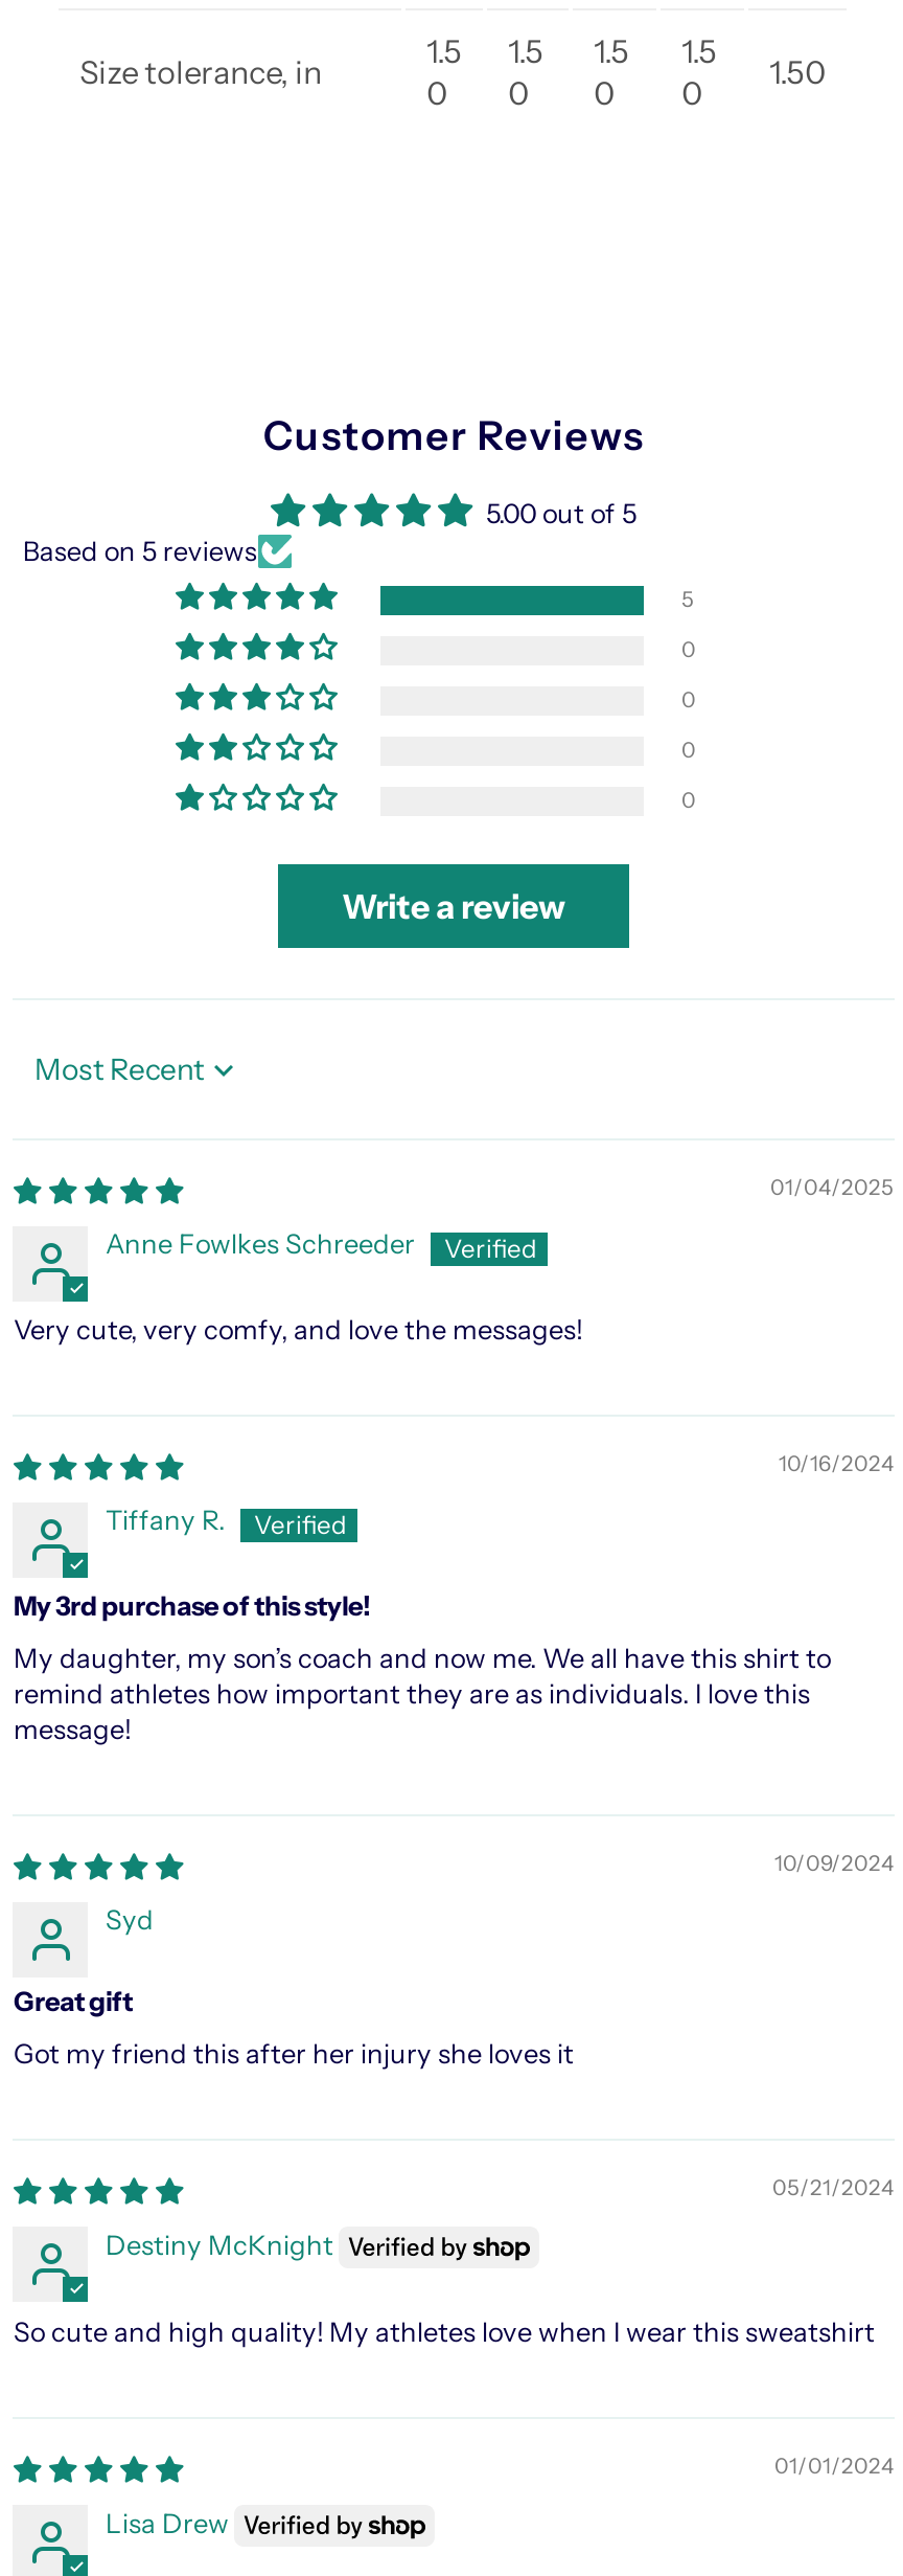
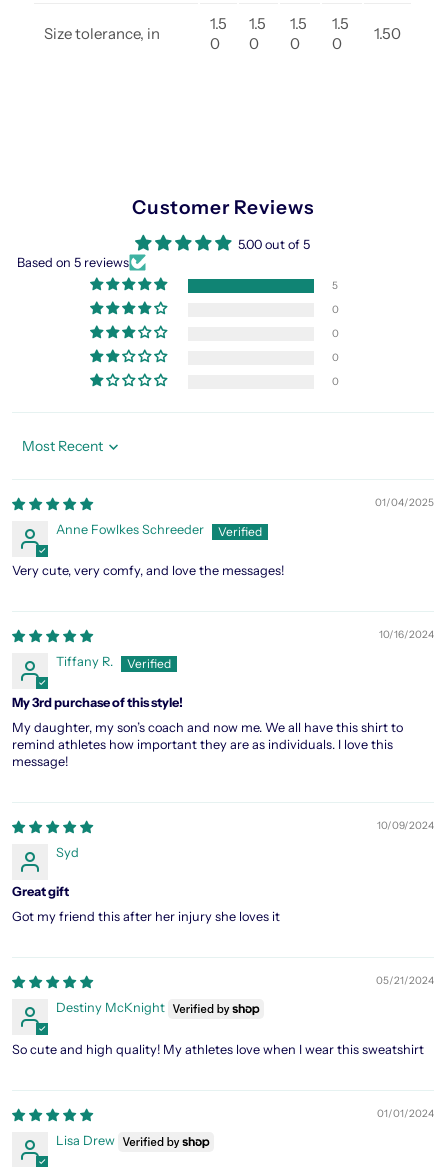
- Write a review
